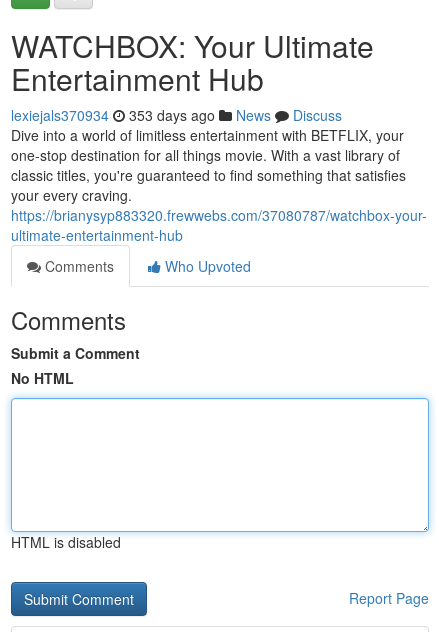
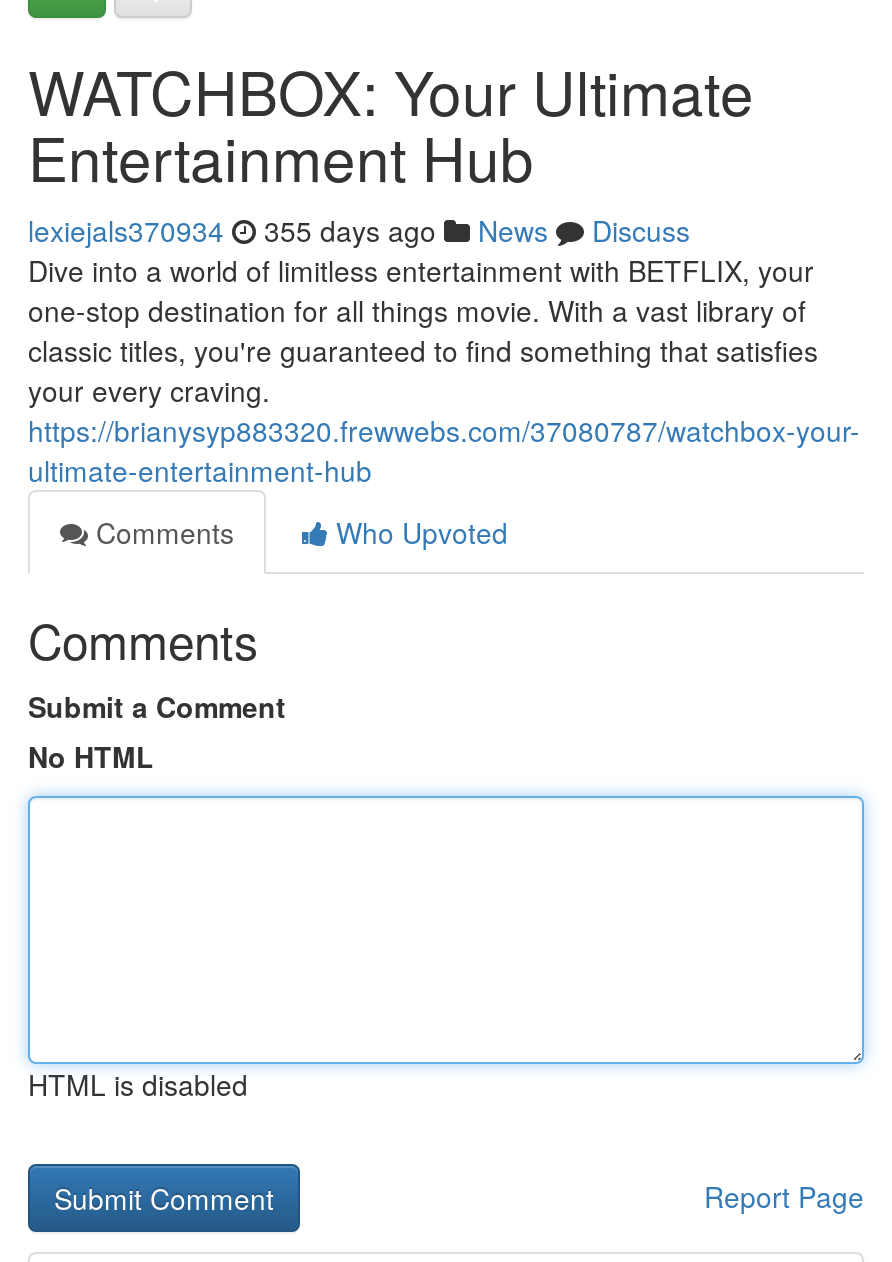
- lexiejals370934 353 days ago News Discuss
+ lexiejals370934 355 days ago News Discuss
